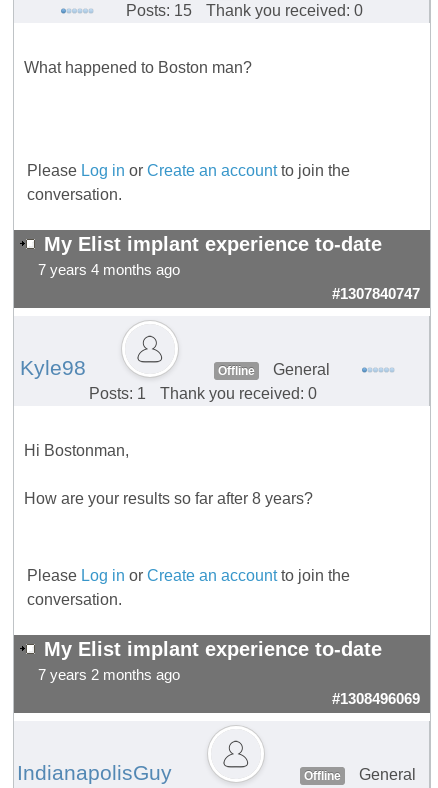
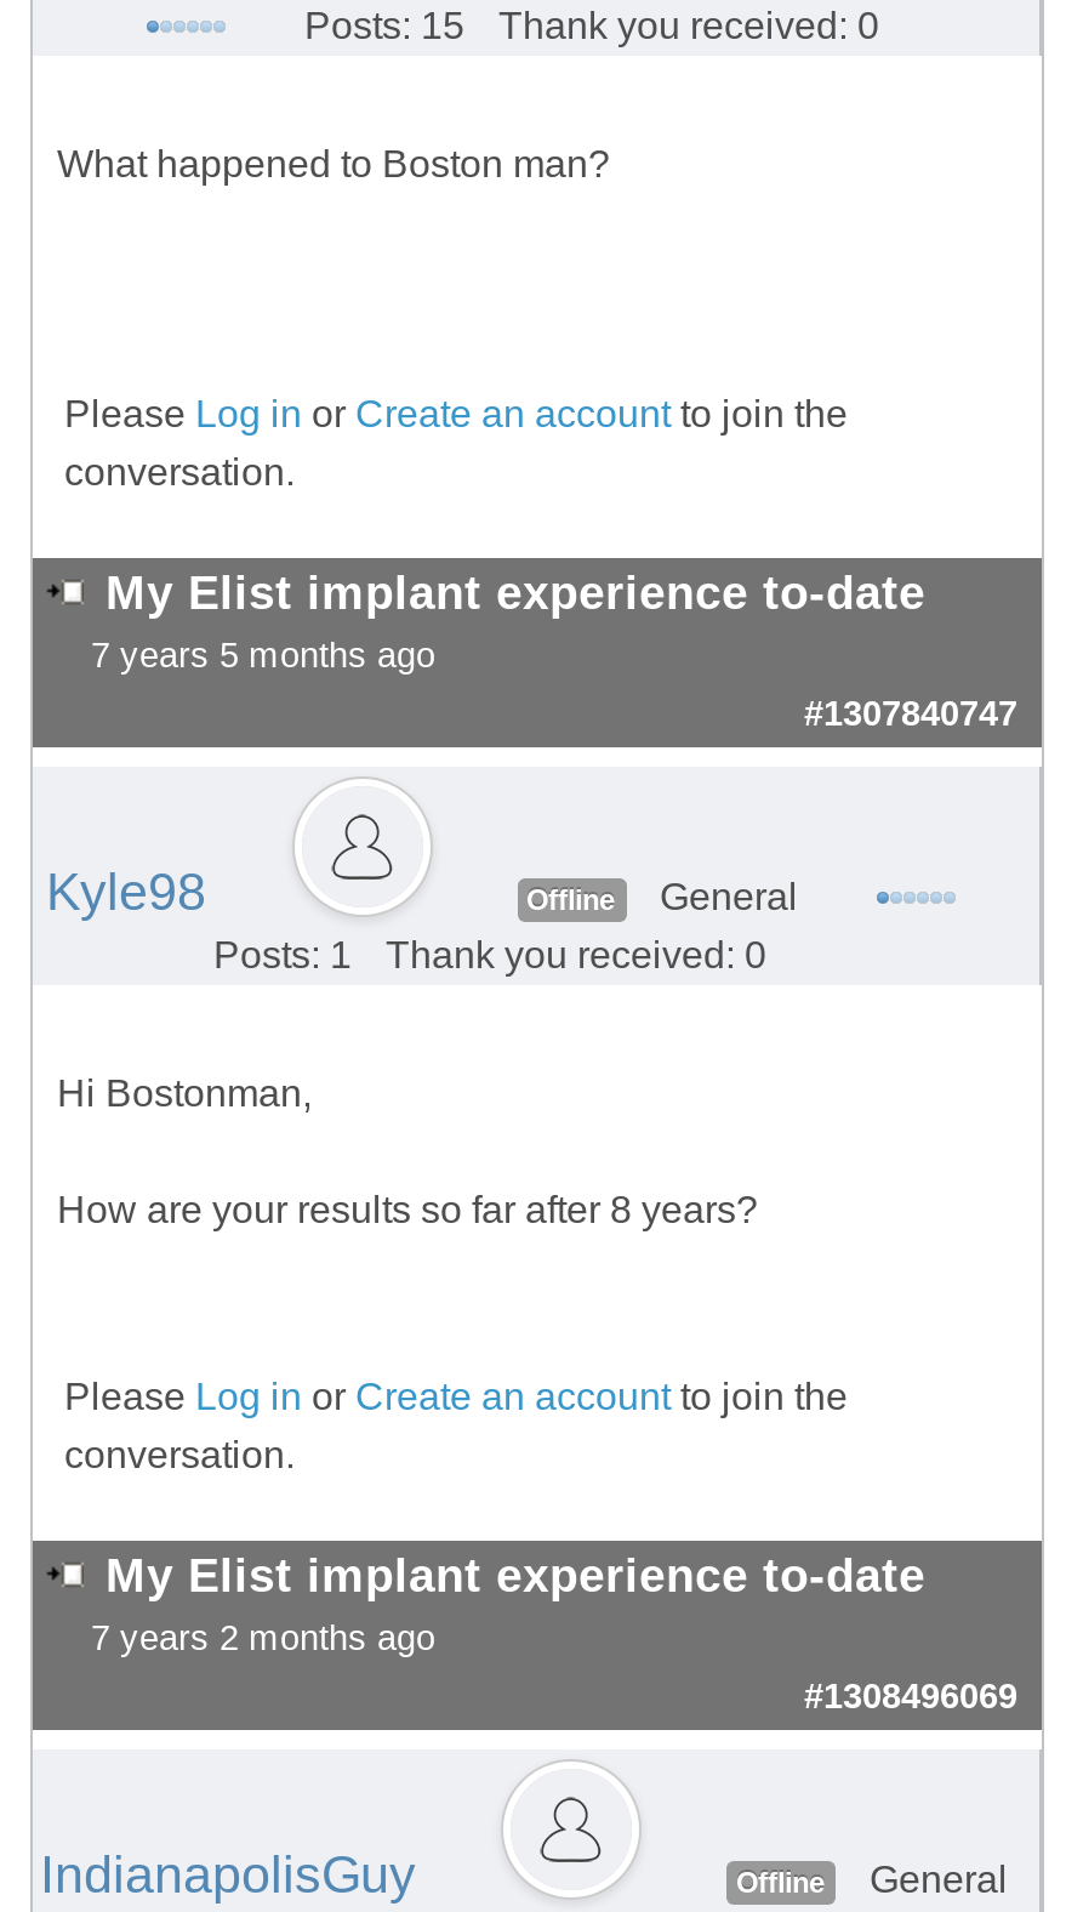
- 7 years 4 months ago
+ 7 years 5 months ago
